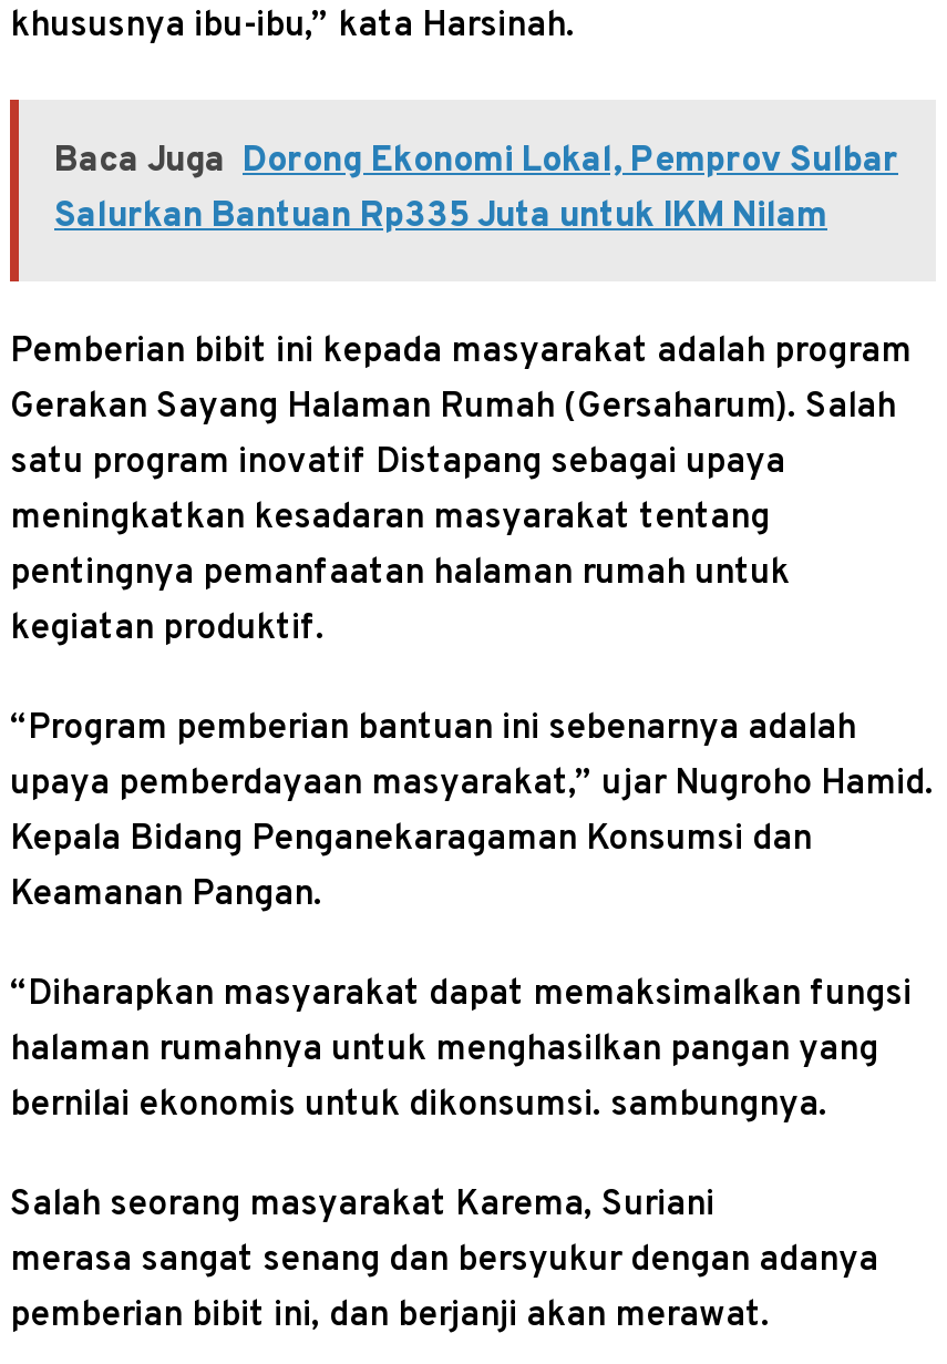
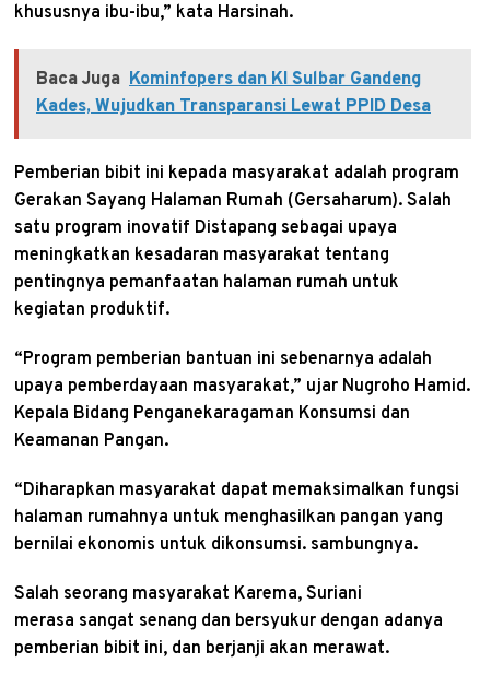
- Baca Juga Dorong Ekonomi Lokal, Pemprov Sulbar
- Salurkan Bantuan Rp335 Juta untuk IKM Nilam
+ Baca Juga Kominfopers dan KI Sulbar Gandeng
+ Kades, Wujudkan Transparansi Lewat PPID Desa
